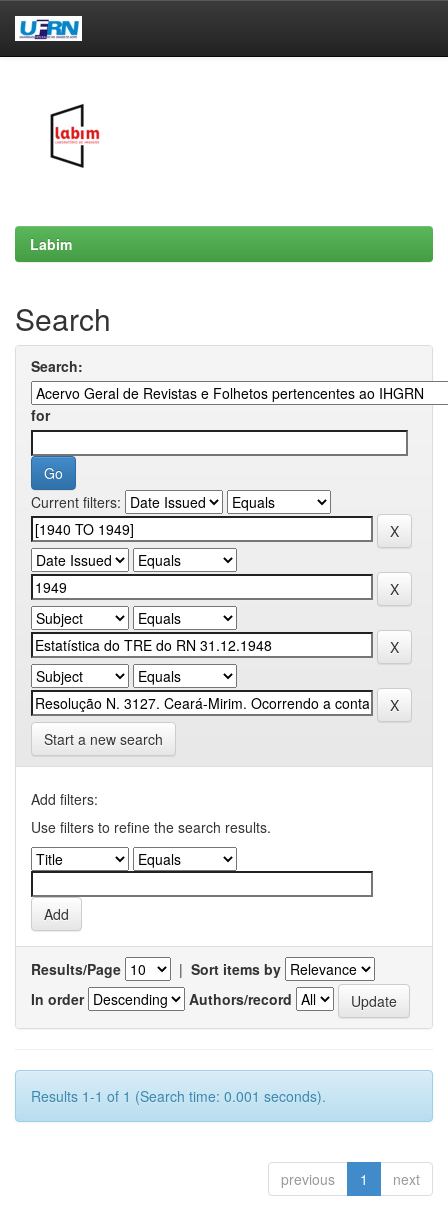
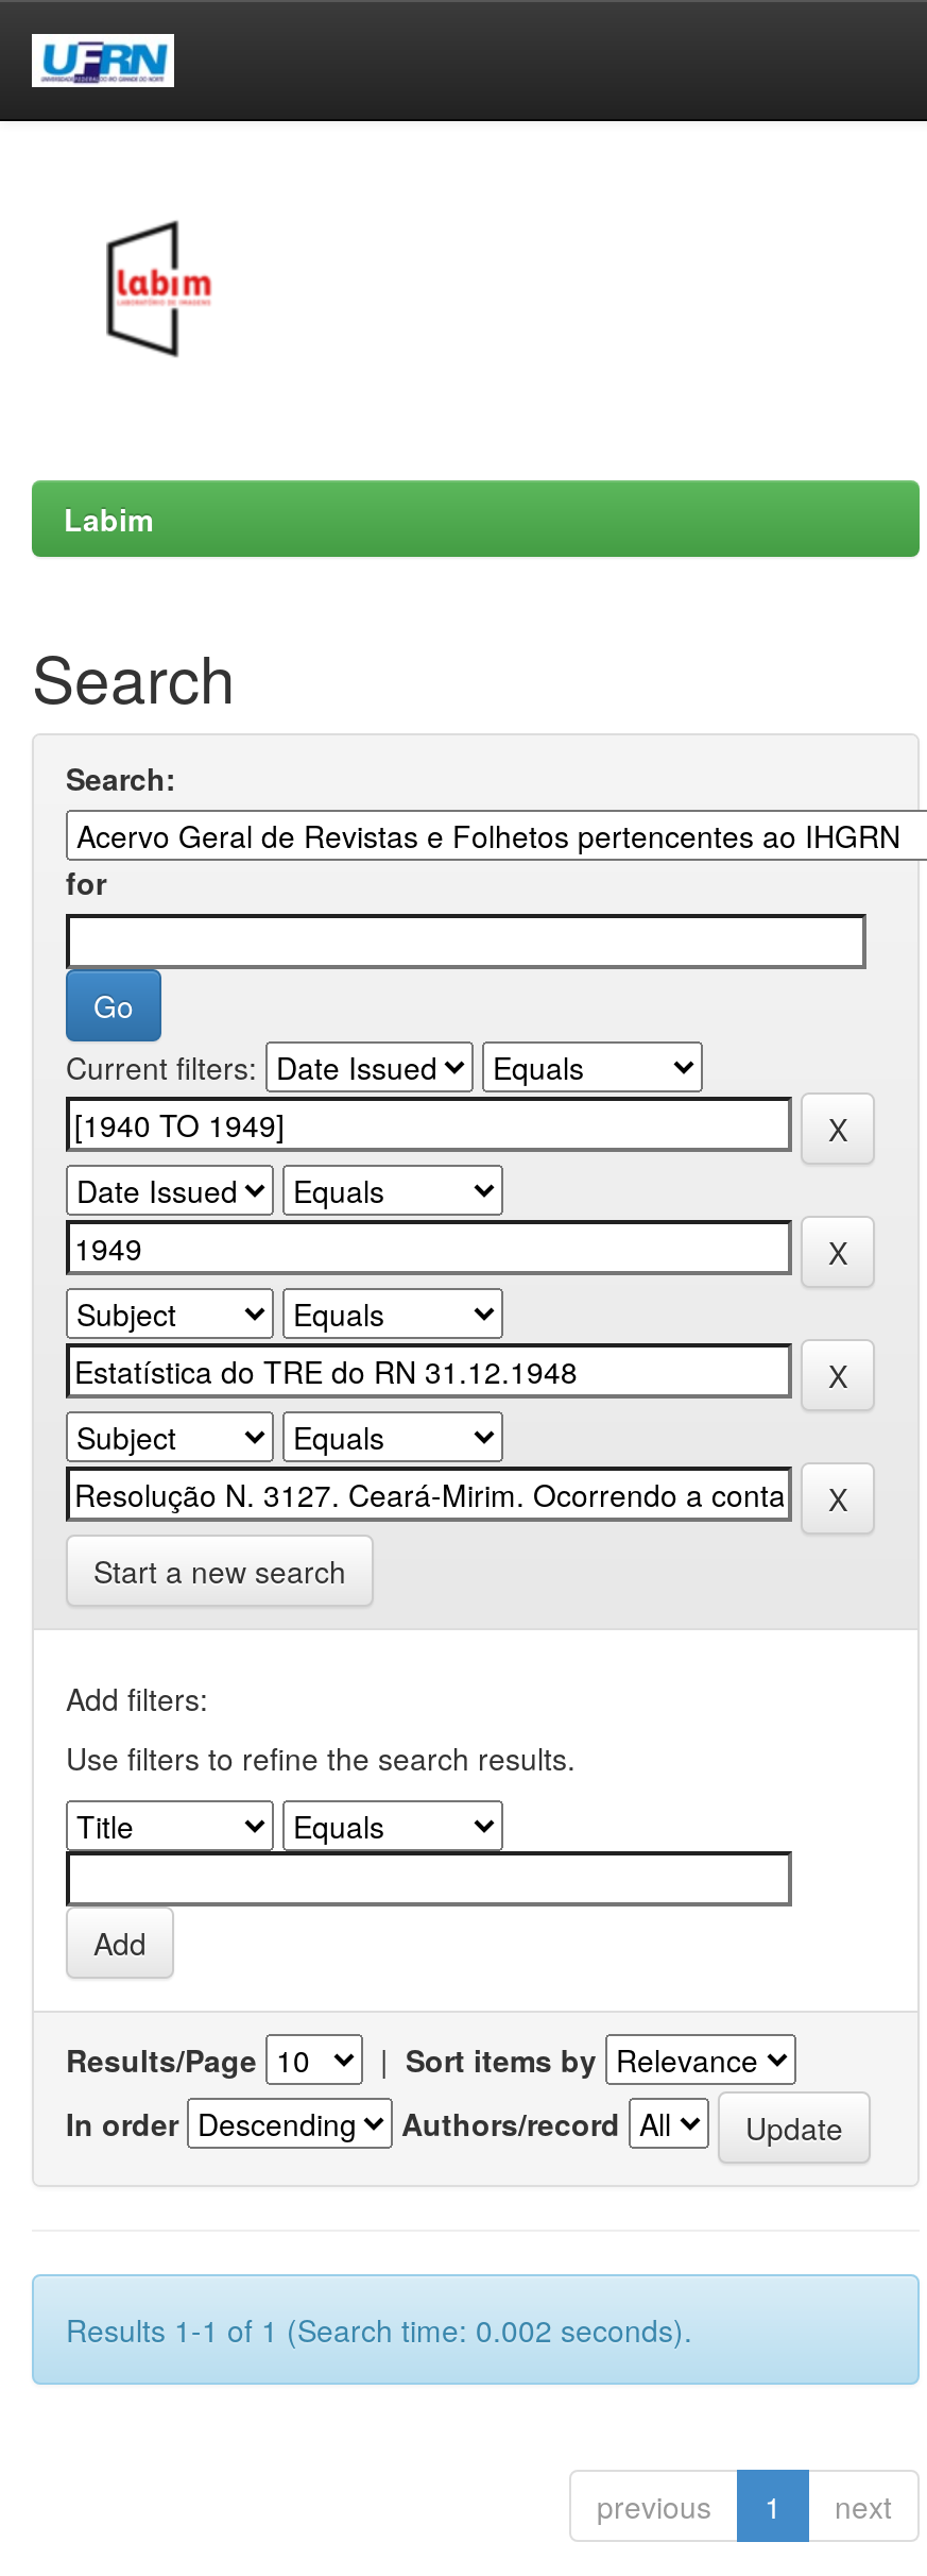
- Results 1-1 of 1 (Search time: 0.001 seconds).
+ Results 1-1 of 1 (Search time: 0.002 seconds).
